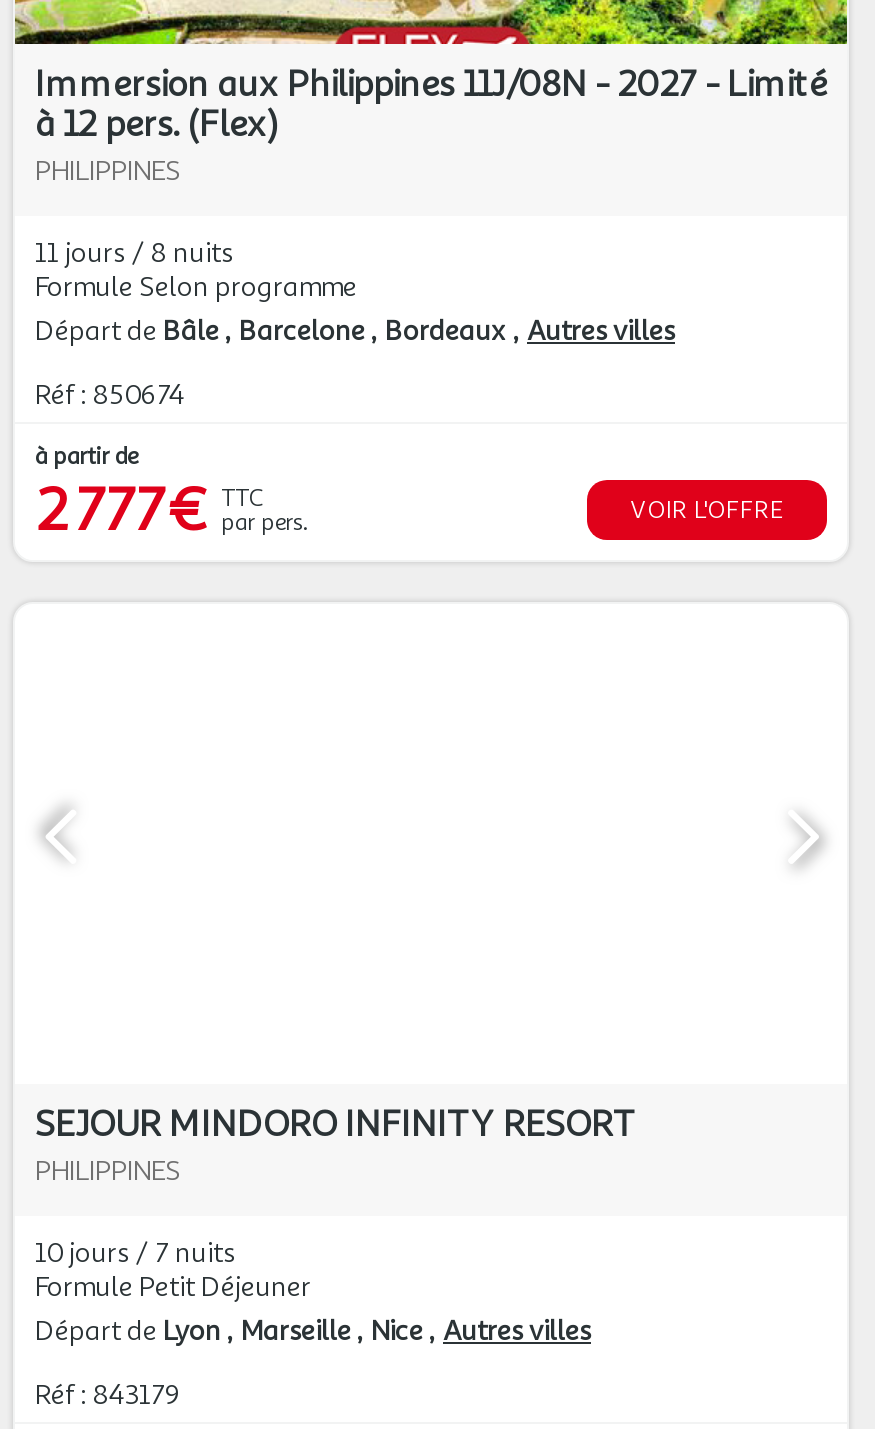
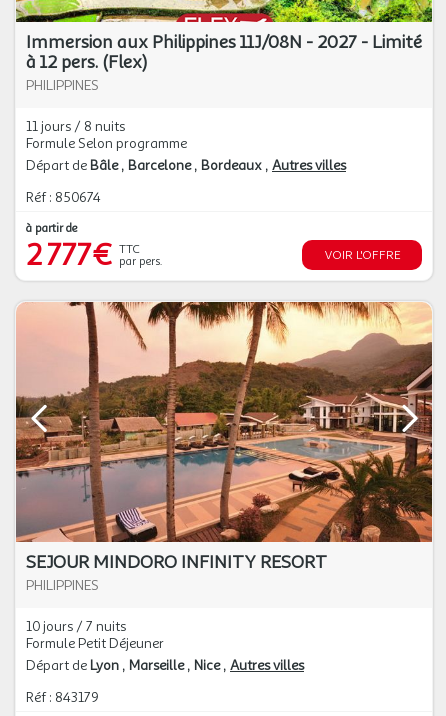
+ [image]
